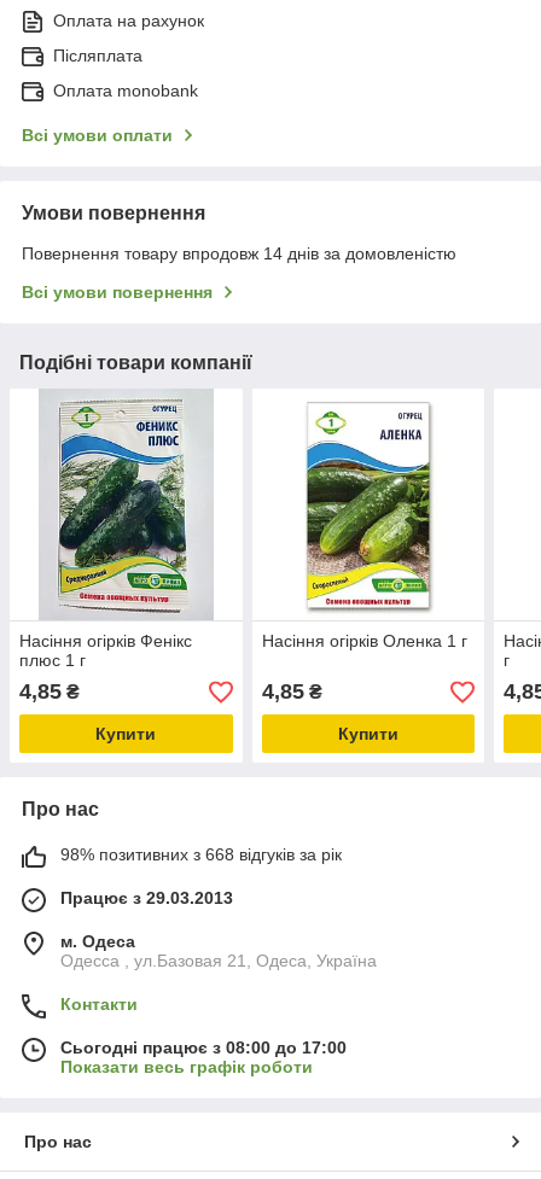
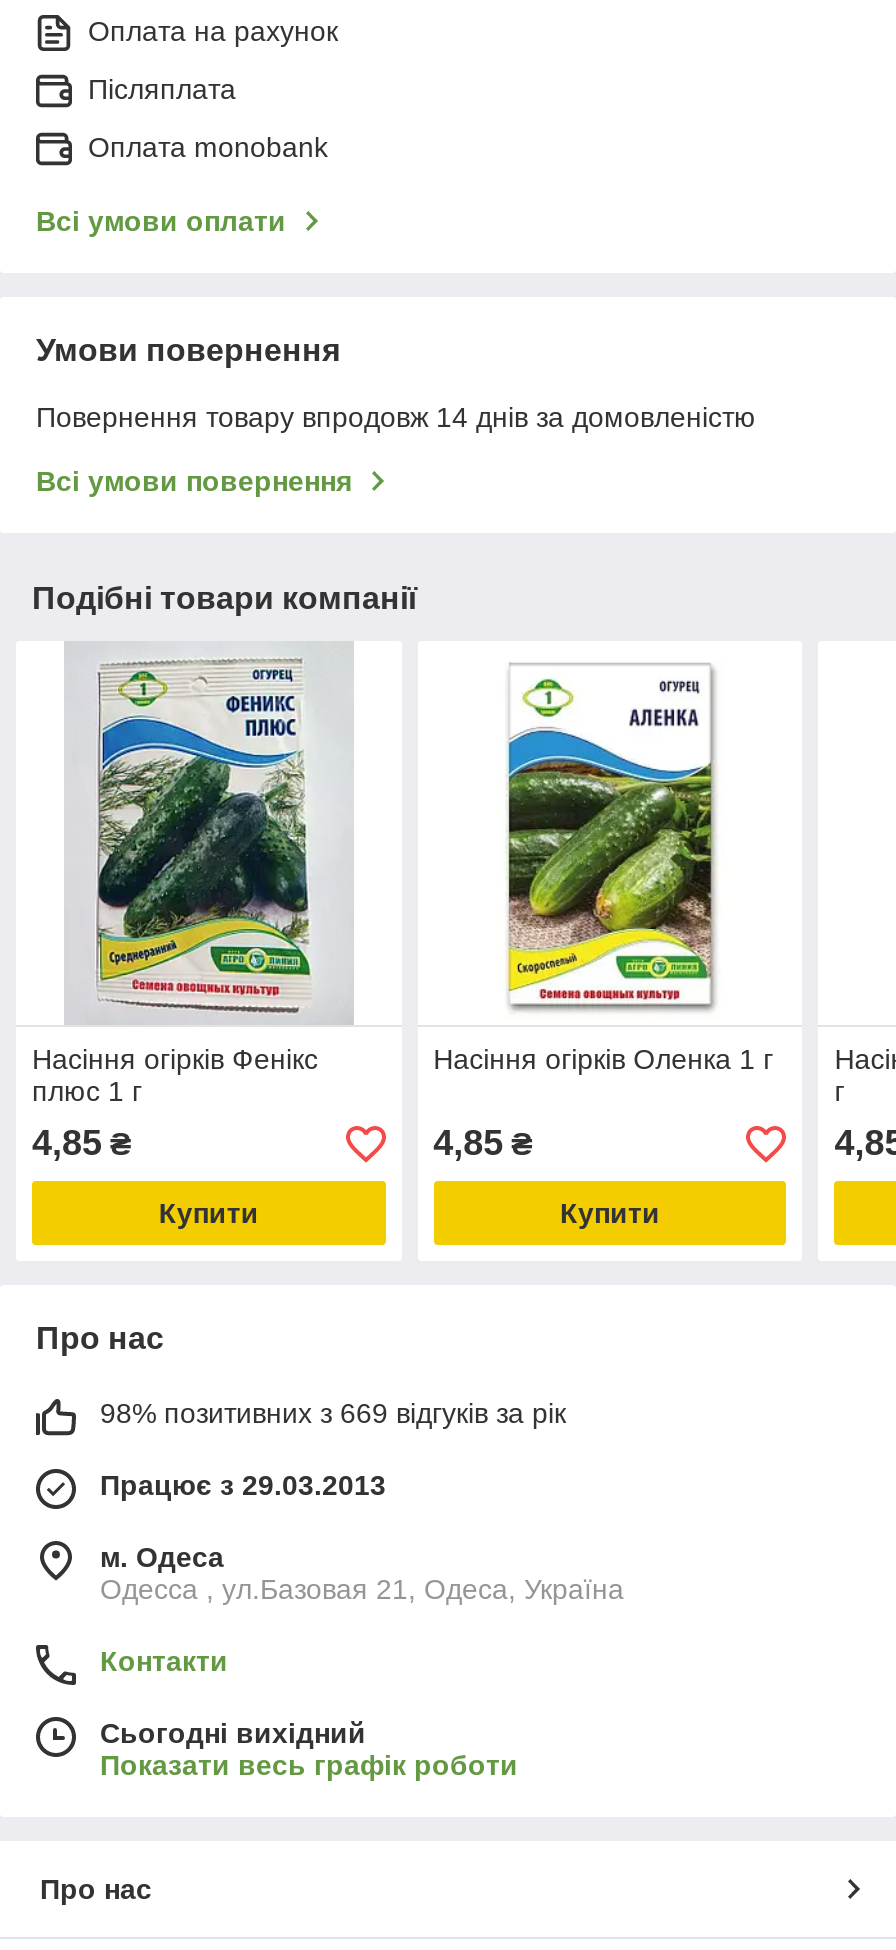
- 98% позитивних з 668 відгуків за рік
+ 98% позитивних з 669 відгуків за рік

- Сьогодні працює з 08:00 до 17:00
+ Сьогодні вихідний
